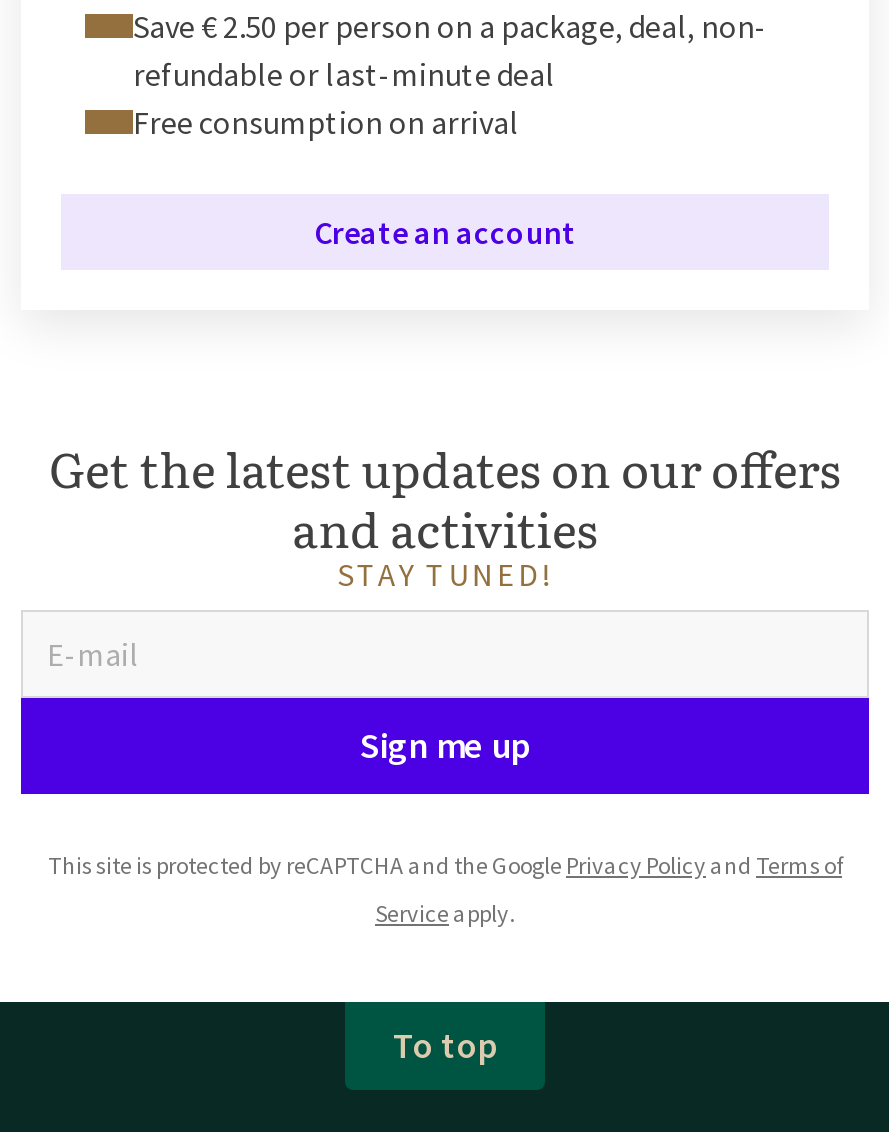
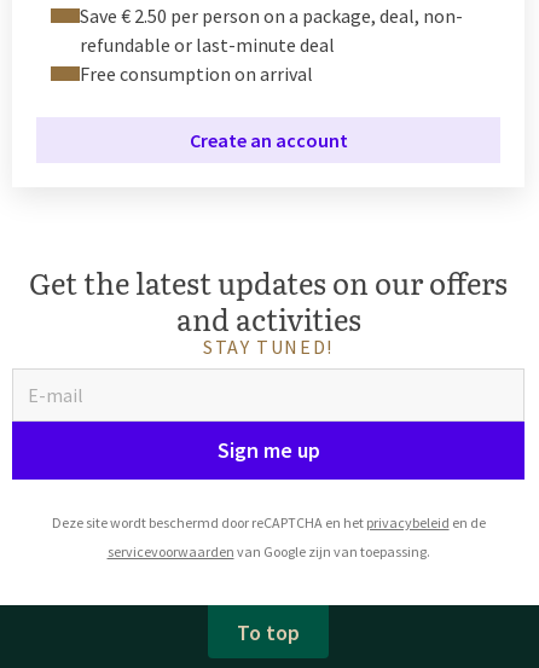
- This site is protected by reCAPTCHA and the Google Privacy Policy and Terms of
+ Deze site wordt beschermd door reCAPTCHA en het privacybeleid en de

- Service apply.
+ servicevoorwaarden van Google zijn van toepassing.
